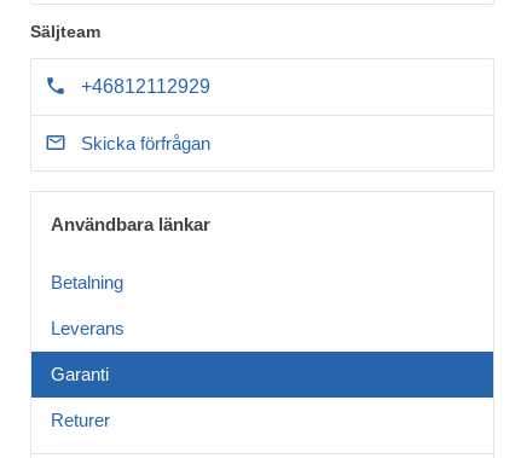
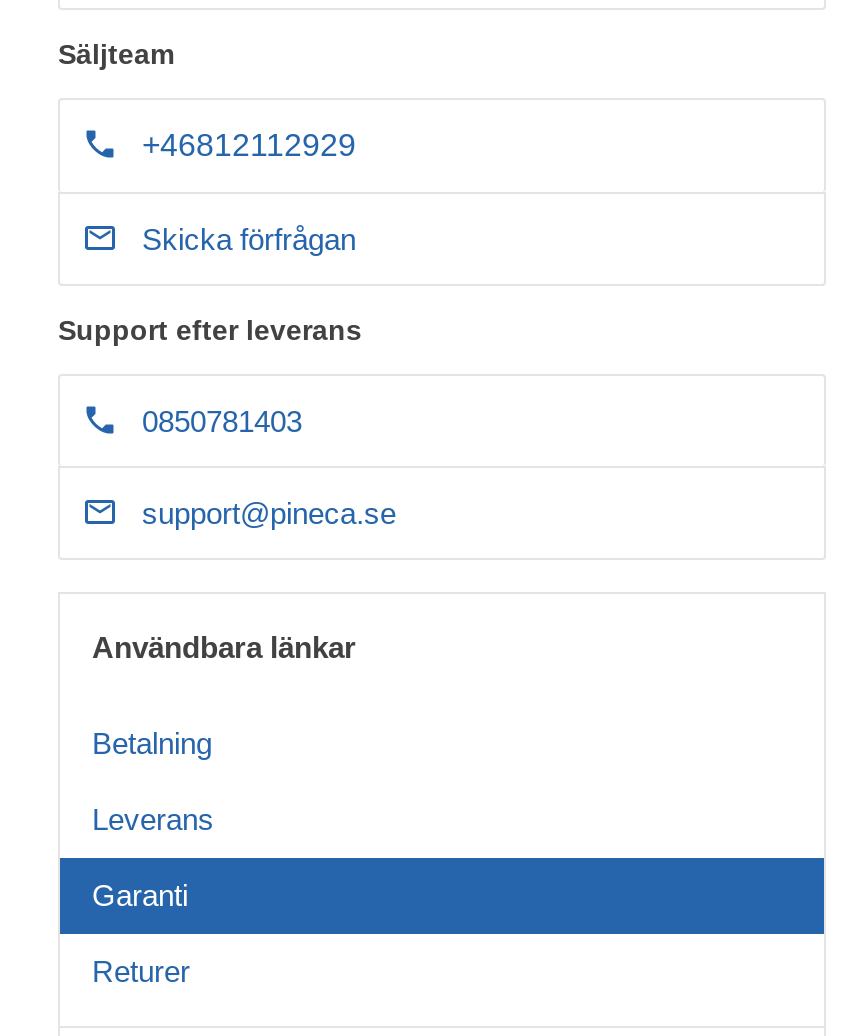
+ Support efter leverans
+ 0850781403
+ support@pineca.se
